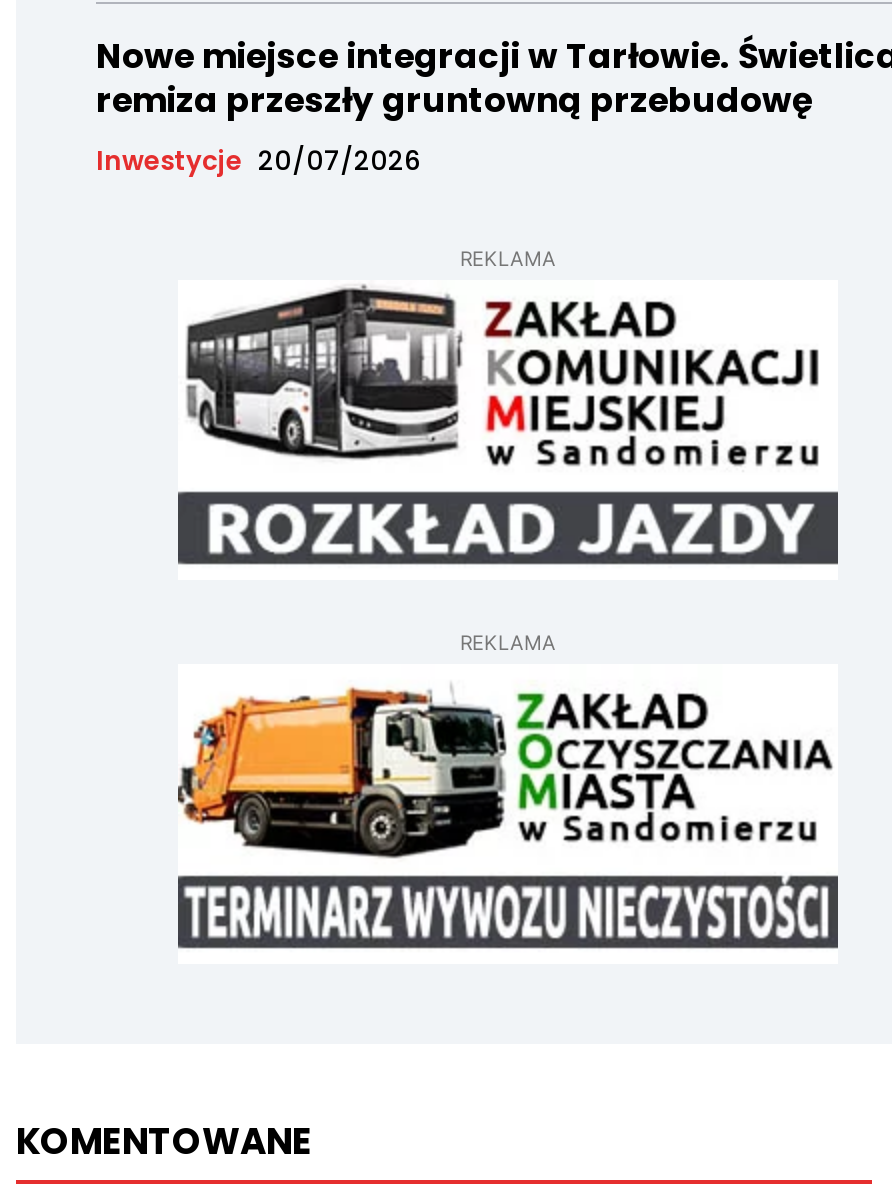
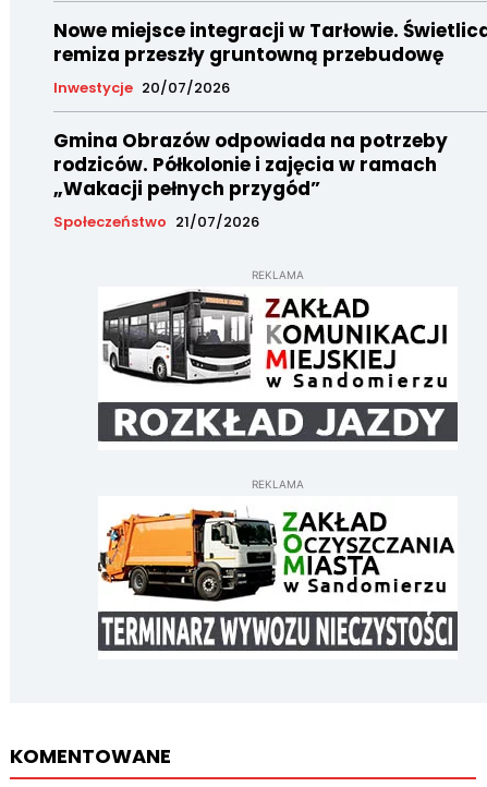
+ Gmina Obrazów odpowiada na potrzeby
+ rodziców. Półkolonie i zajęcia w ramach
+ „Wakacji pełnych przygód”
+ Społeczeństwo 21/07/2026
